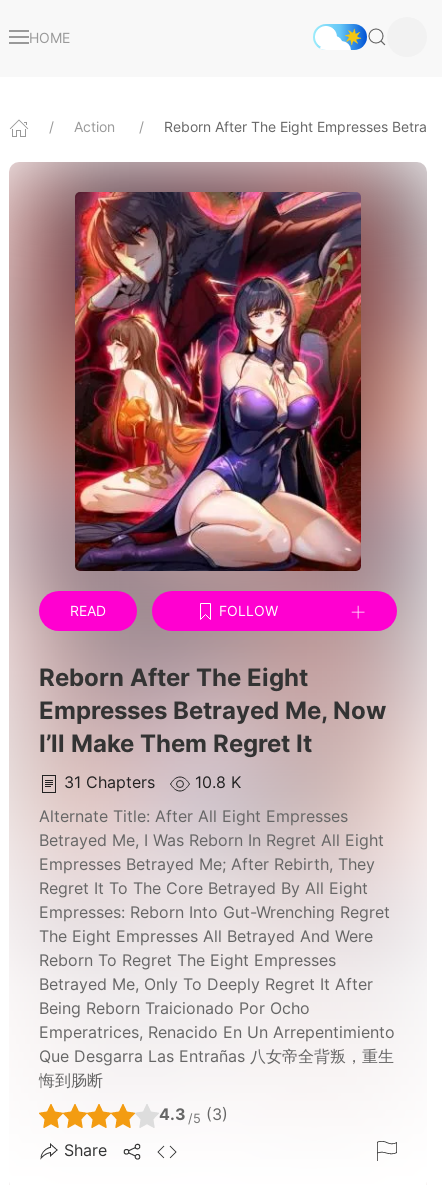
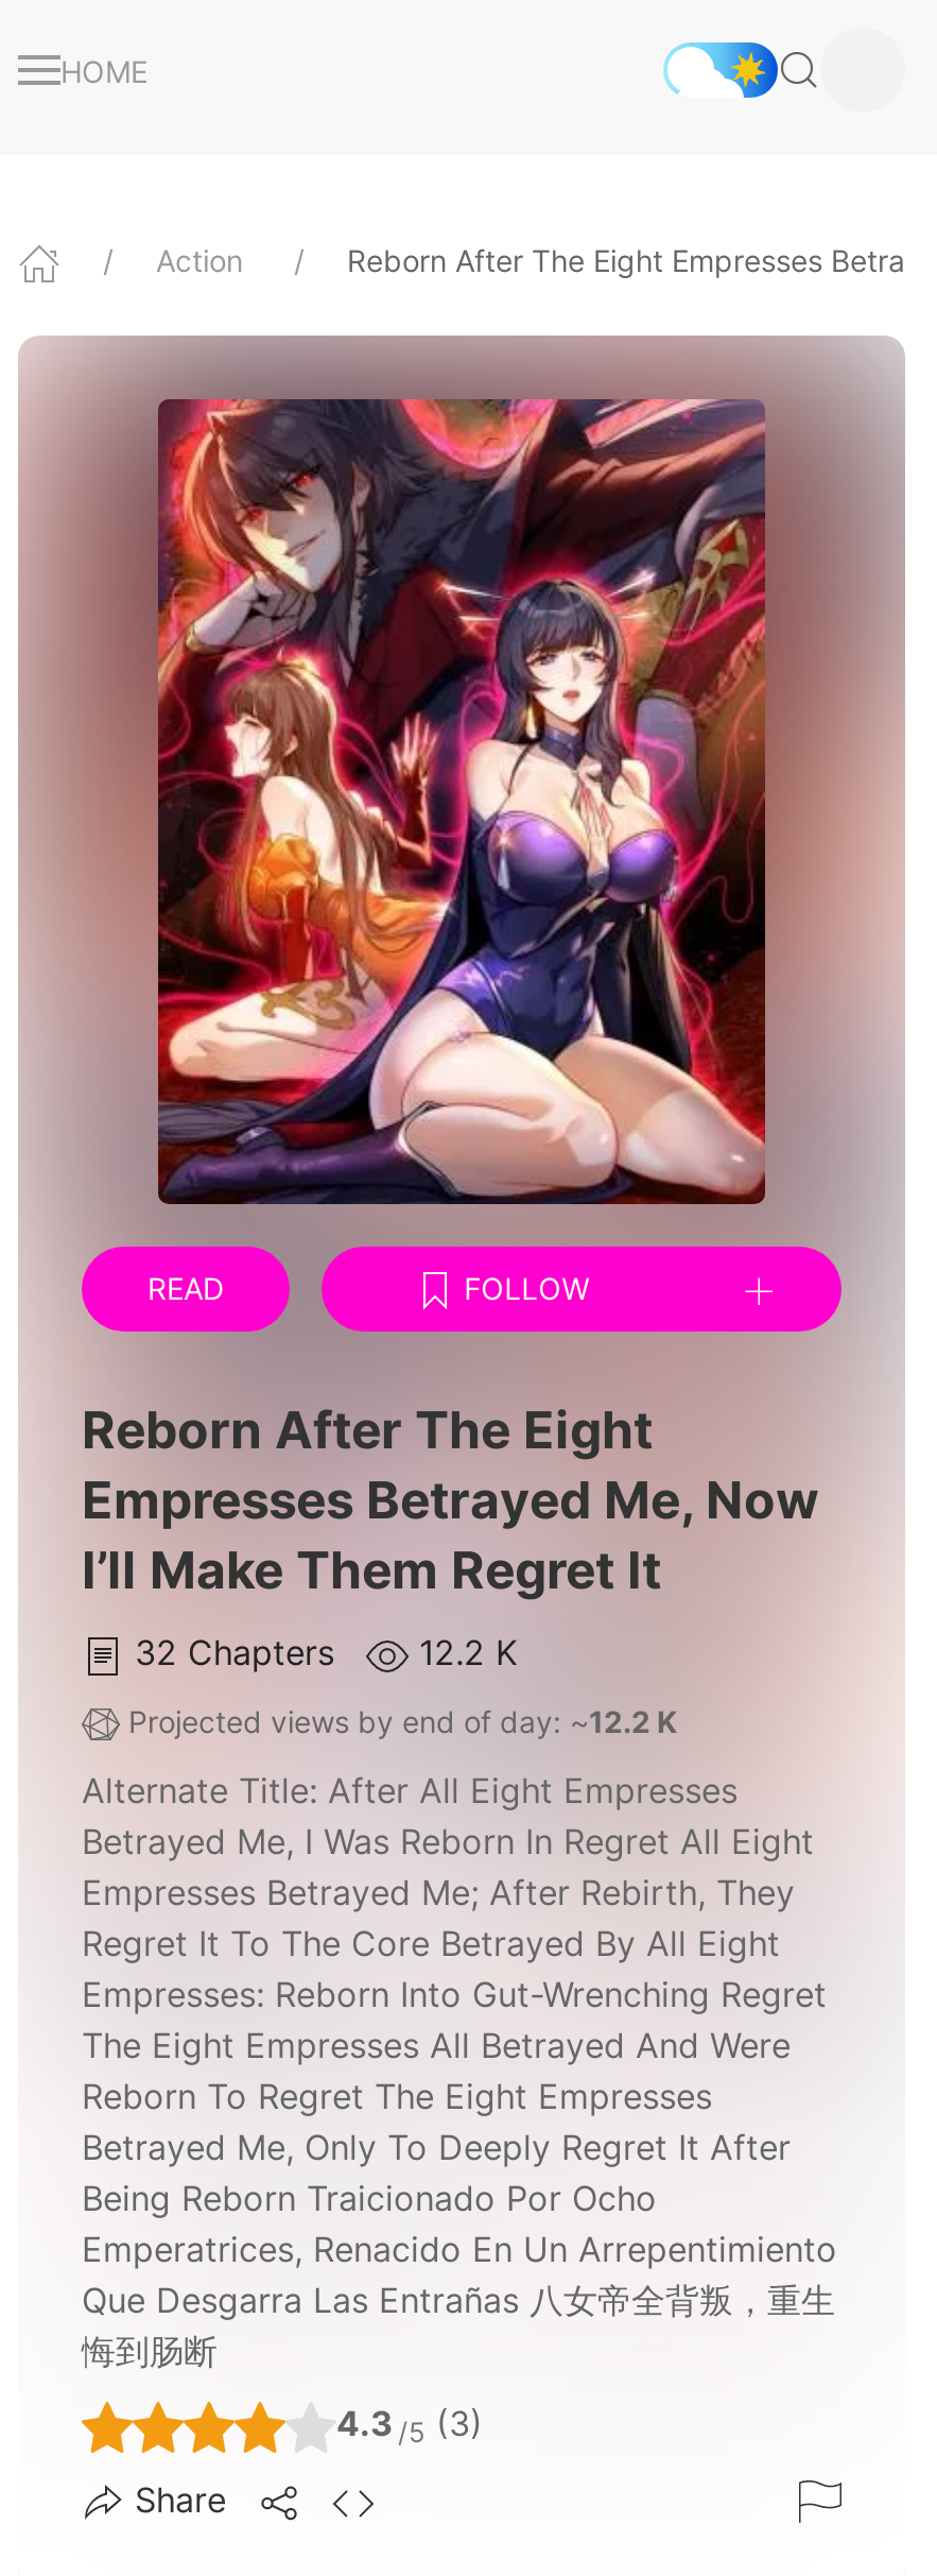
- 31 Chapters
- 10.8 K
+ 32 Chapters
+ 12.2 K
+ Projected views by end of day: ~12.2 K
